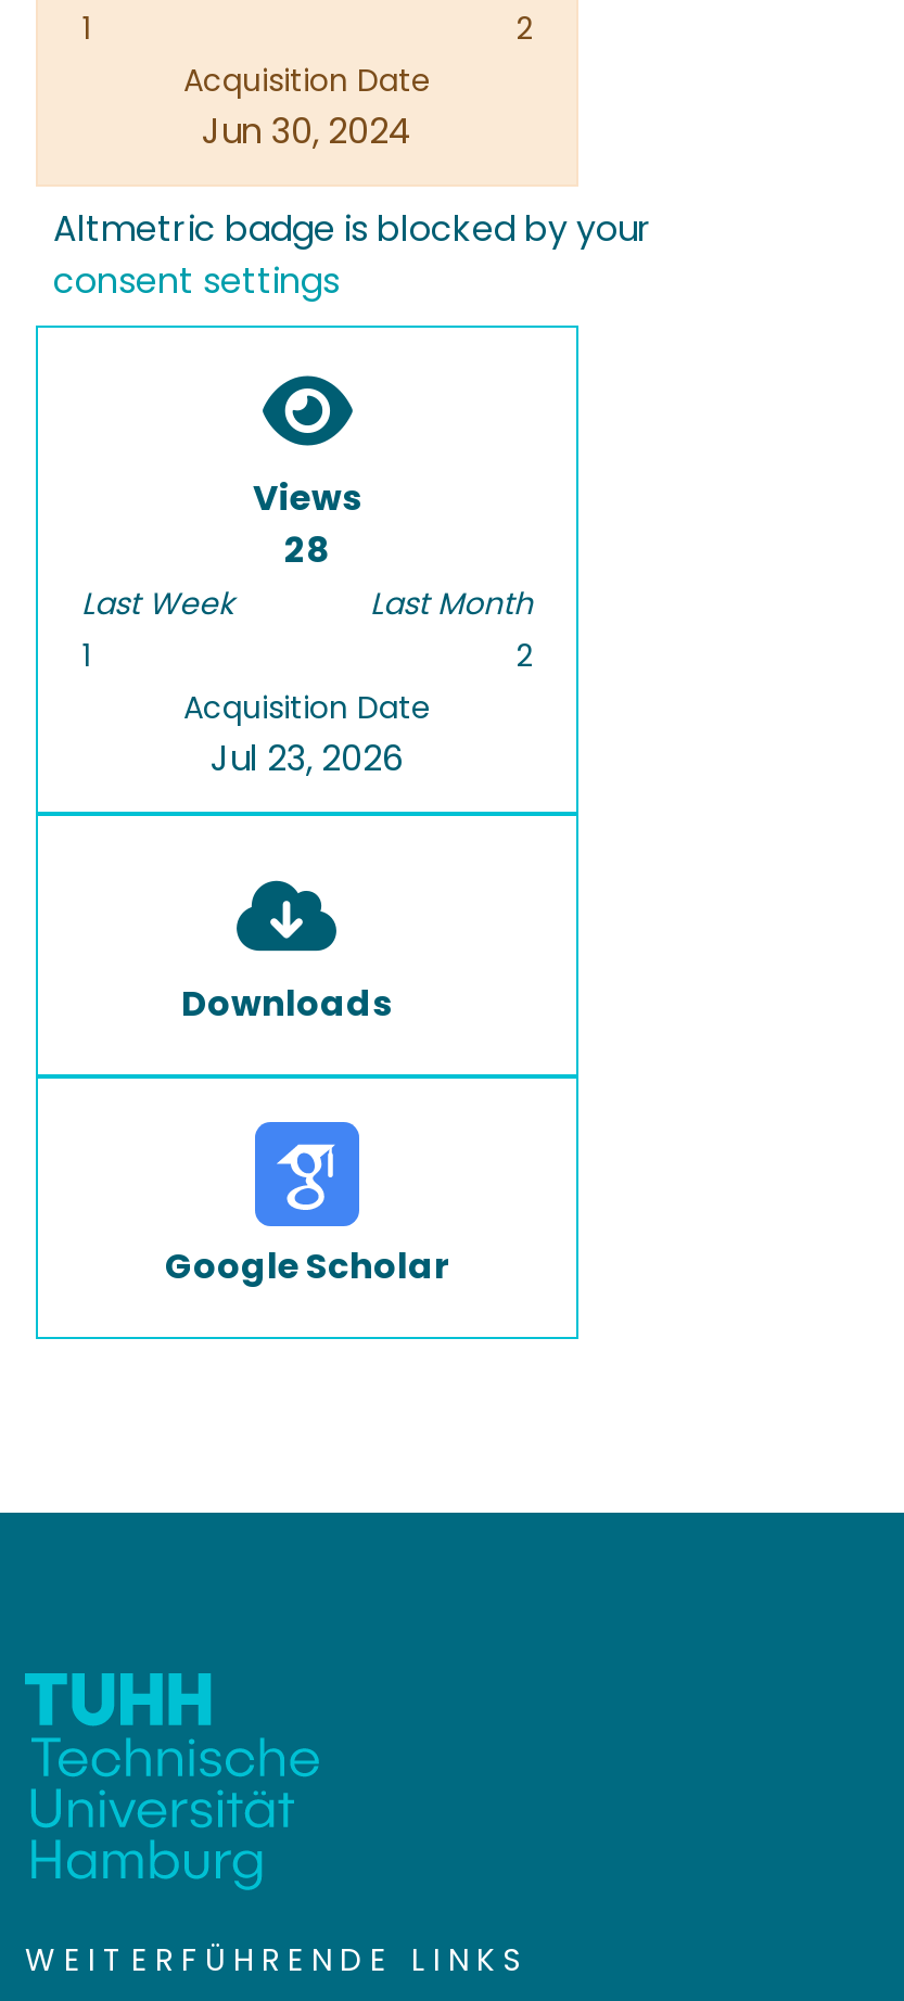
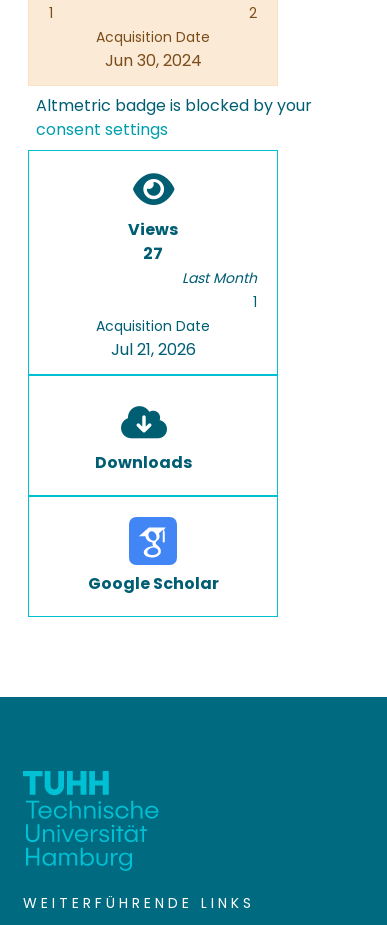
- 28
- Last Week
- 1
+ 27

- 2
+ 1

- Jul 23, 2026
+ Jul 21, 2026
